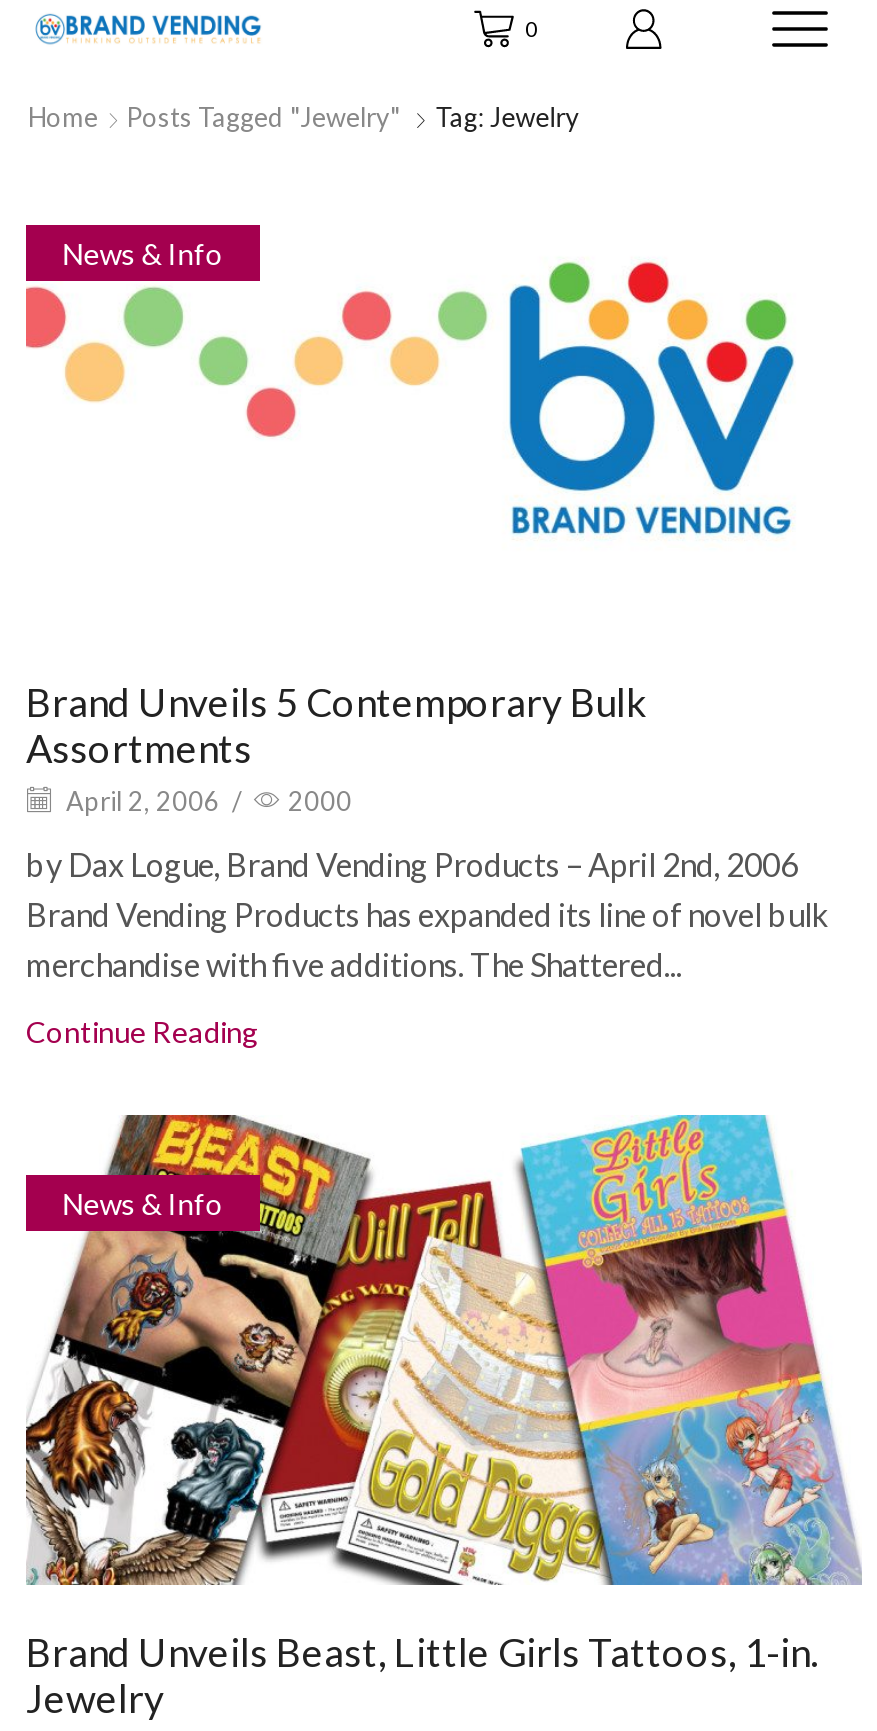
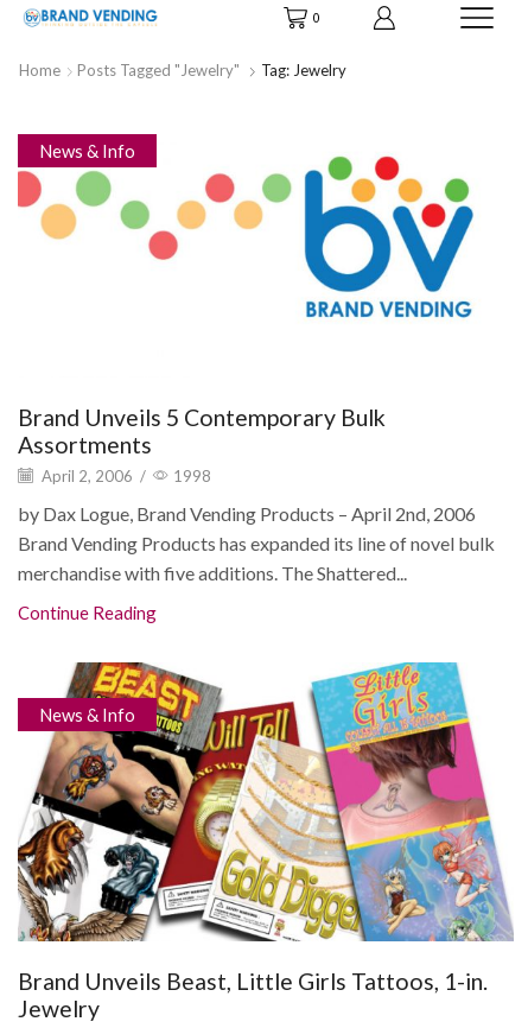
- April 2, 2006 / 2000
+ April 2, 2006 / 1998
